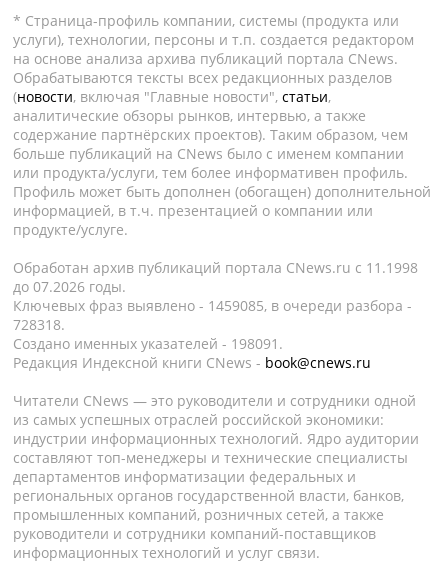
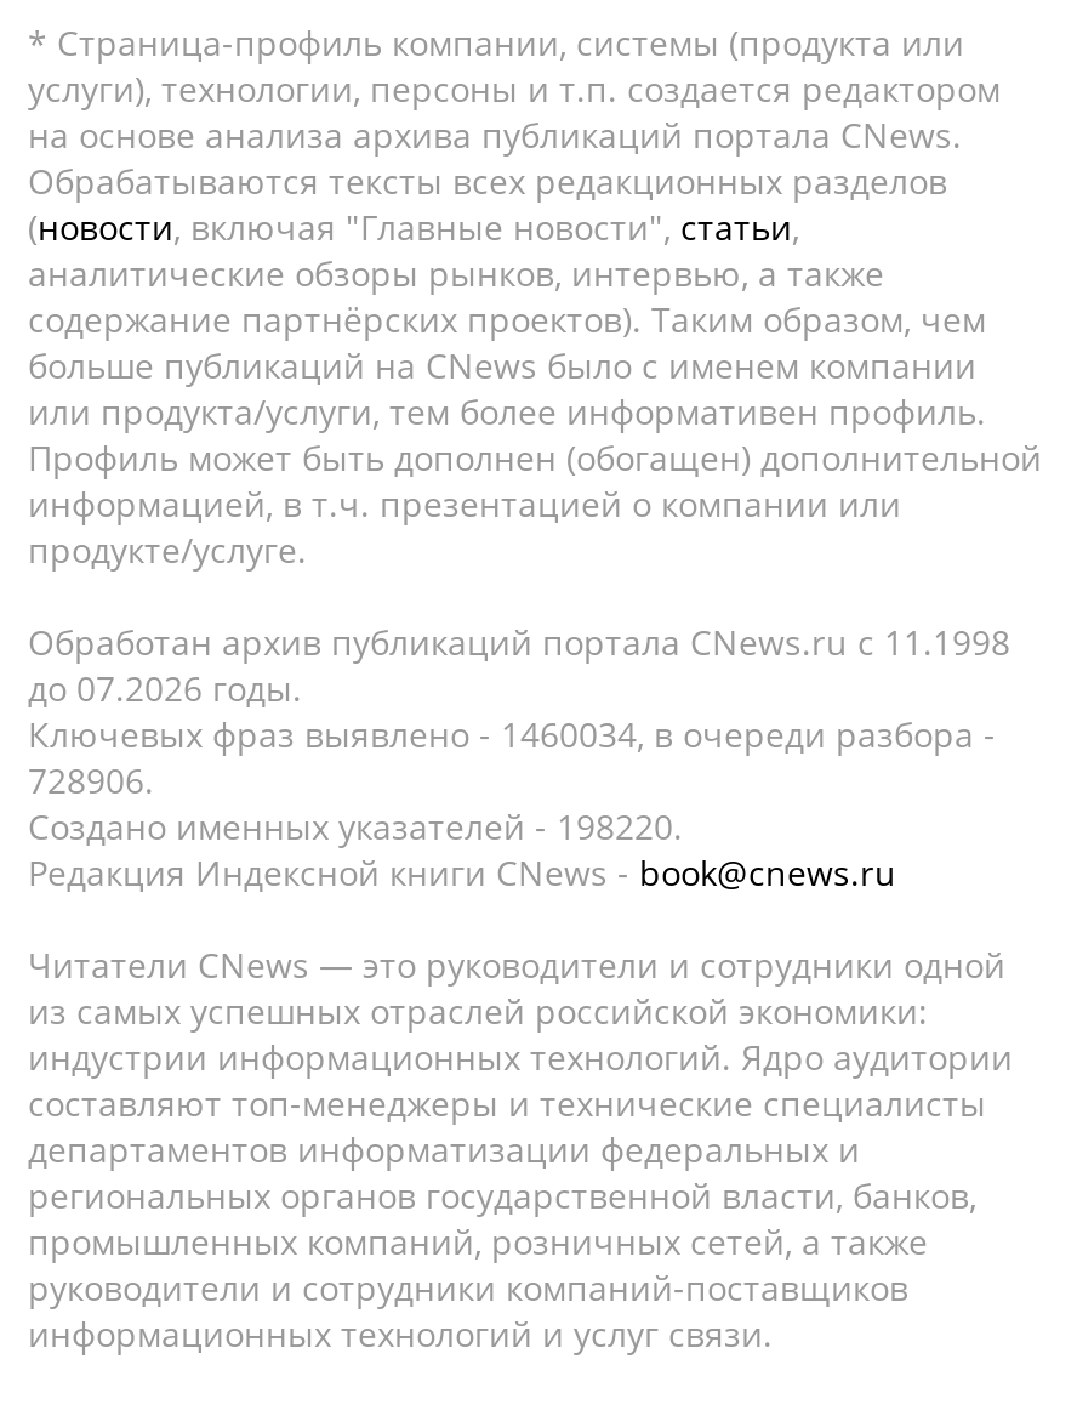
- Ключевых фраз выявлено - 1459085, в очереди разбора -
+ Ключевых фраз выявлено - 1460034, в очереди разбора -

- 728318.
+ 728906.

- Создано именных указателей - 198091.
+ Создано именных указателей - 198220.
